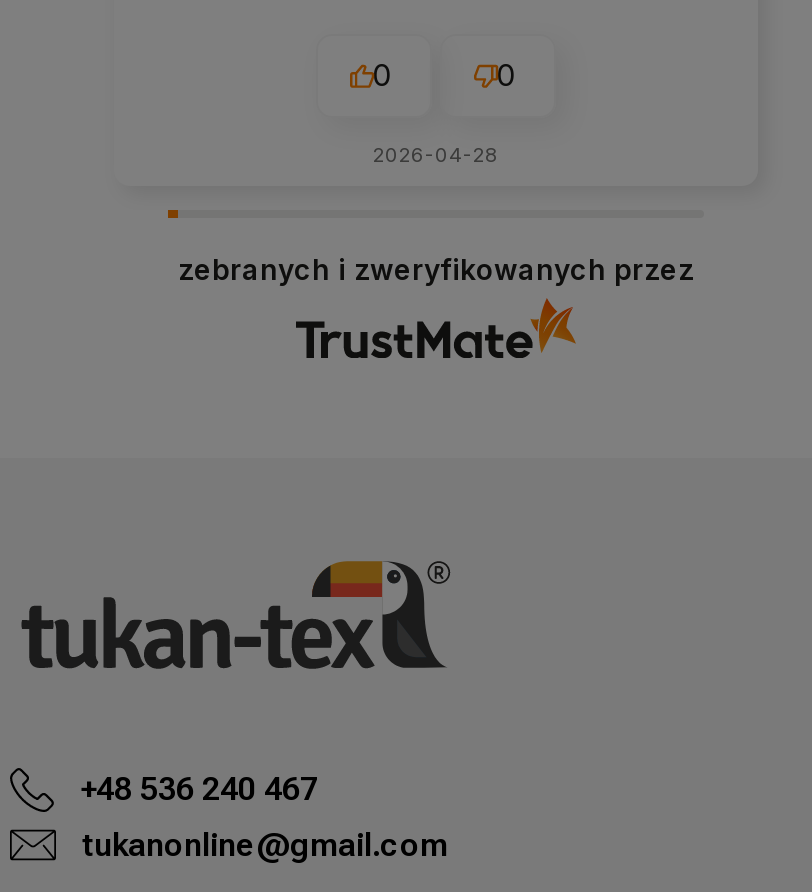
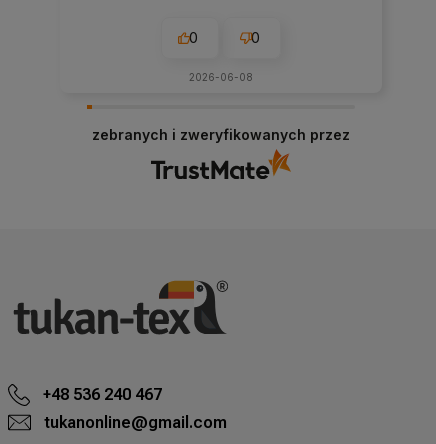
- 2026-04-28
+ 2026-06-08
